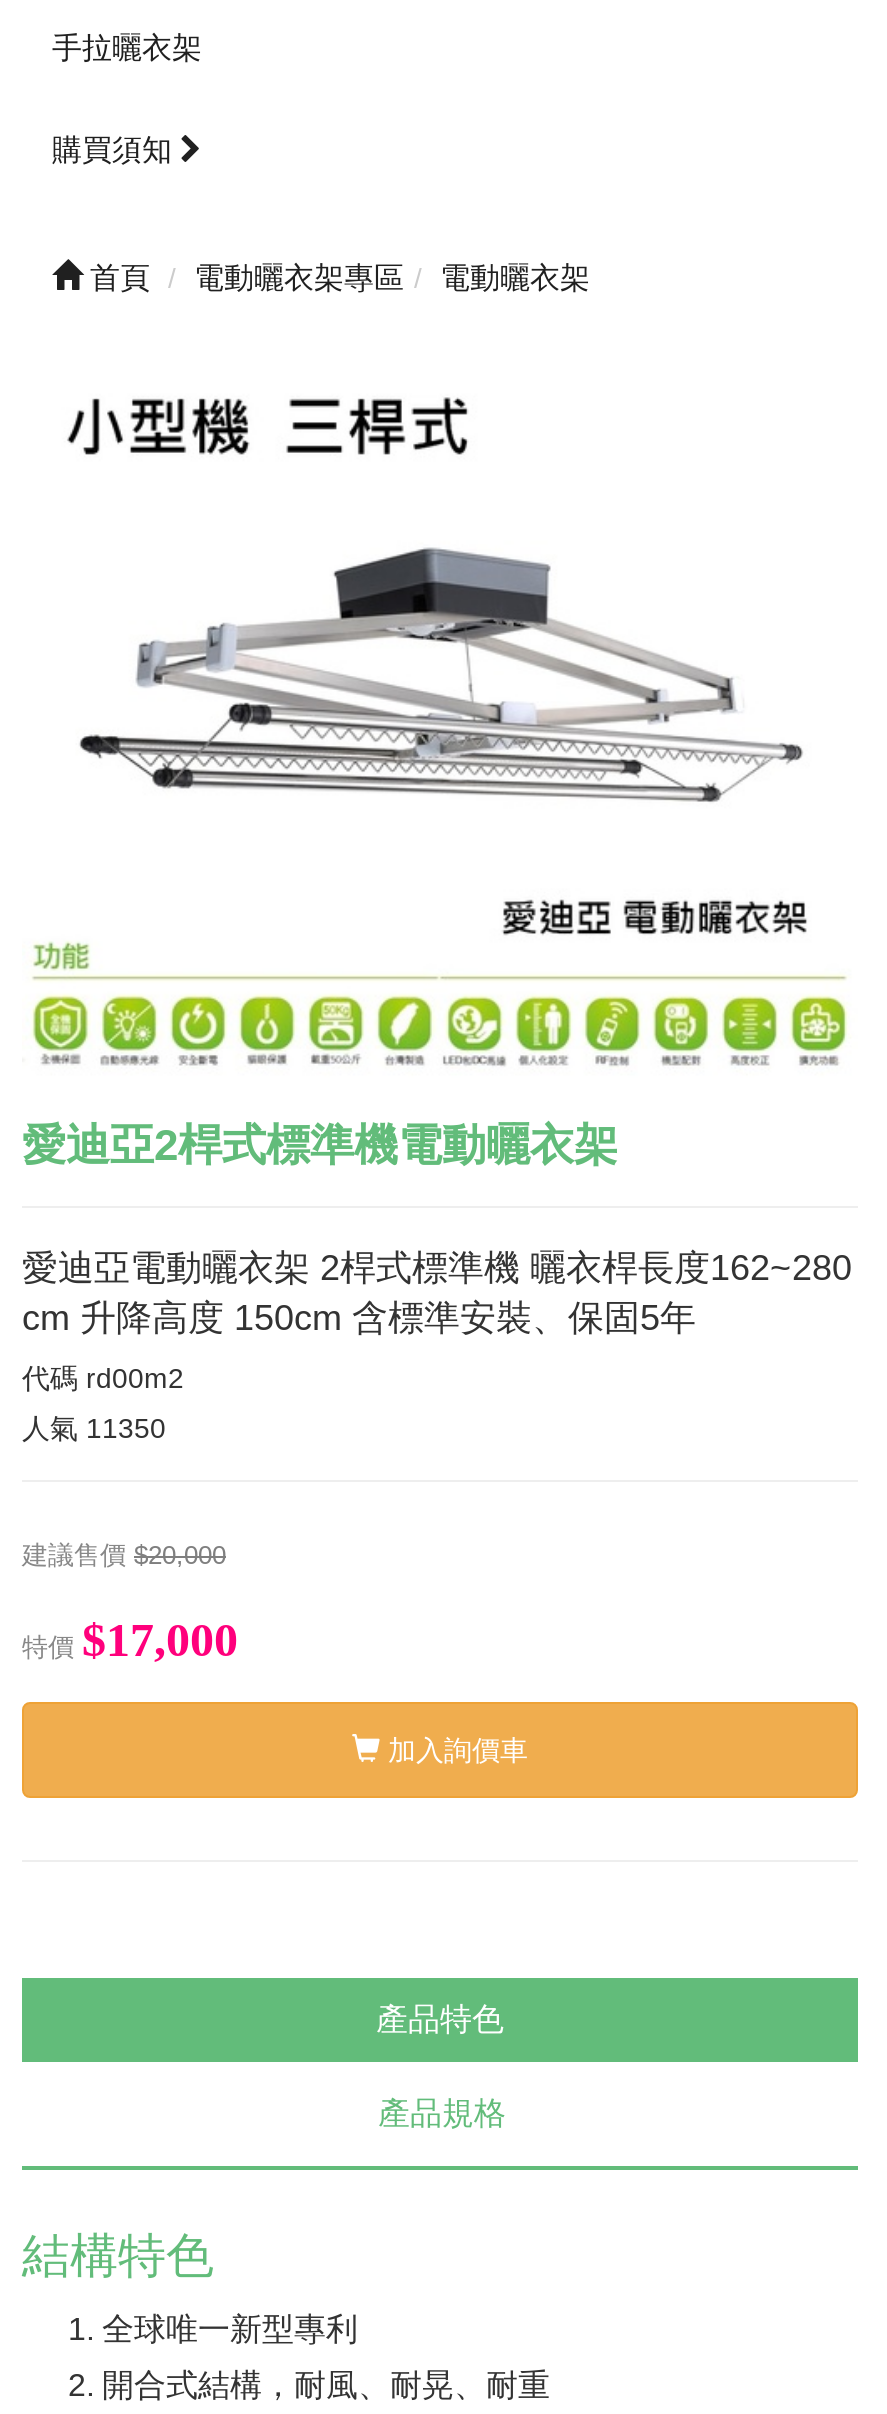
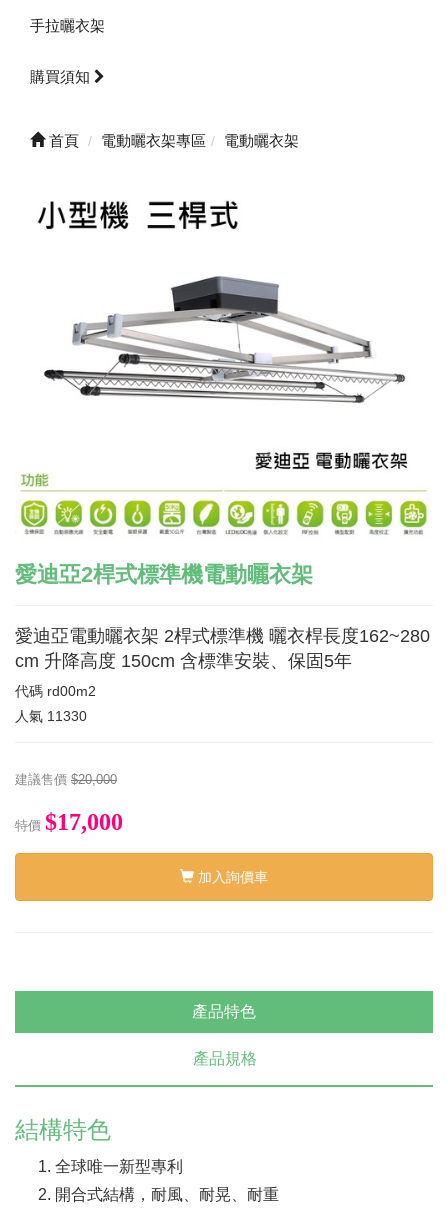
- 人氣11350
+ 人氣11330
